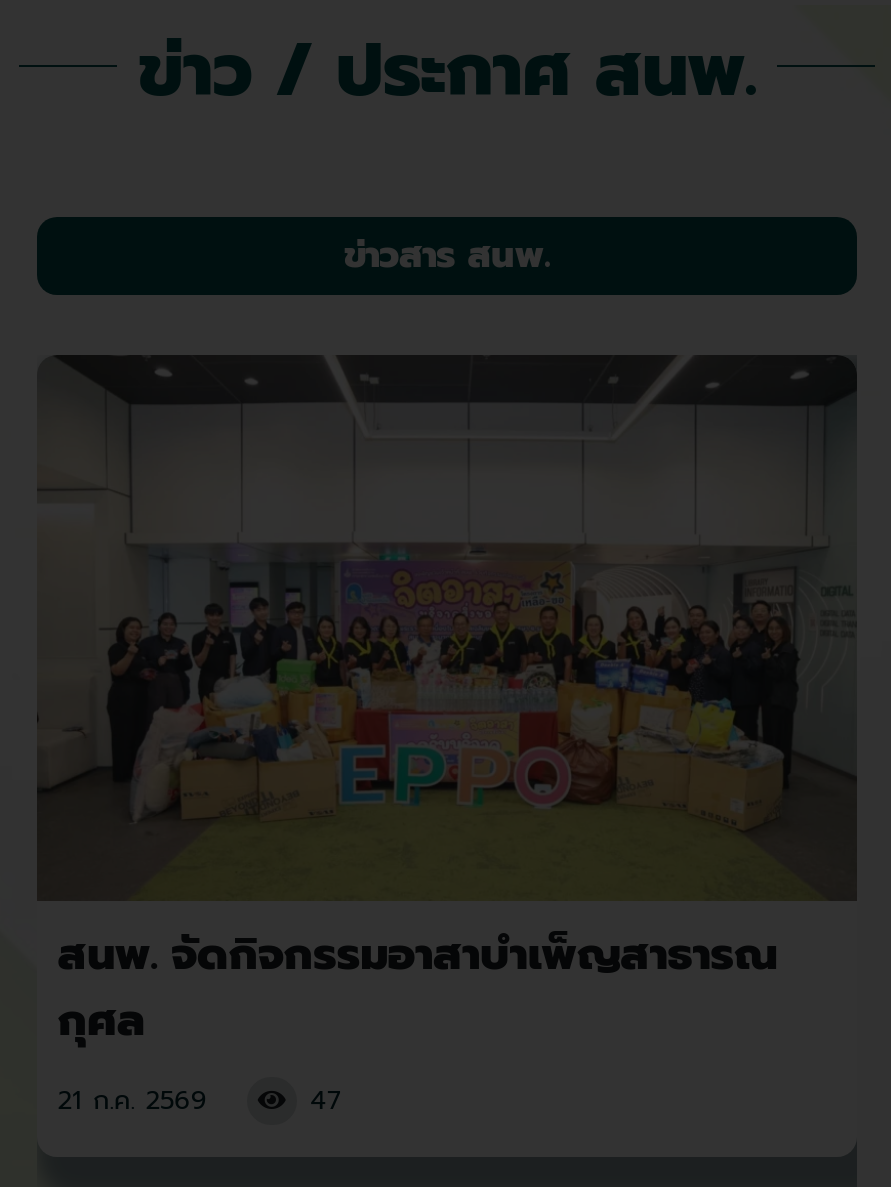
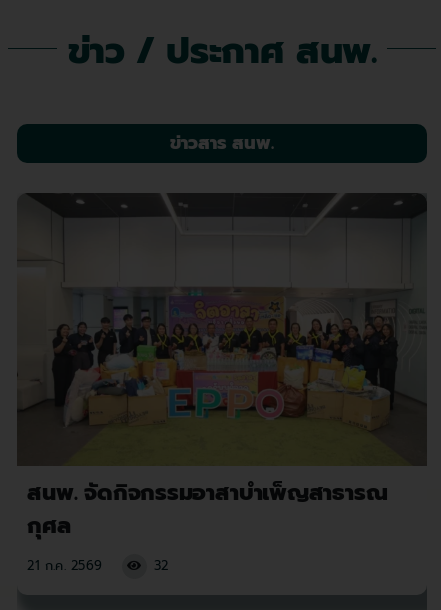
- 47
+ 32
